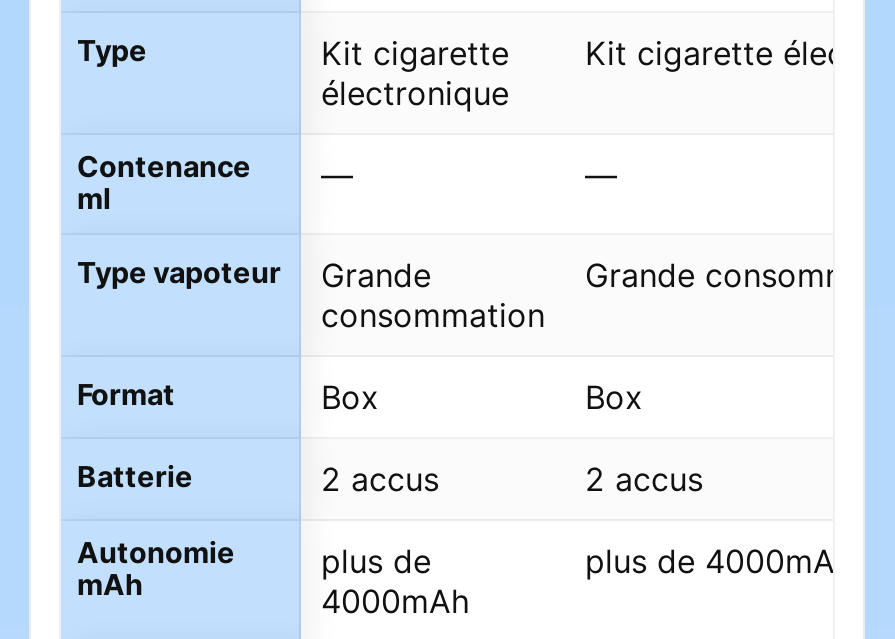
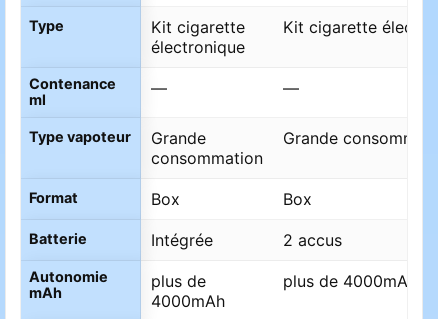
- 2 accus
+ Intégrée
